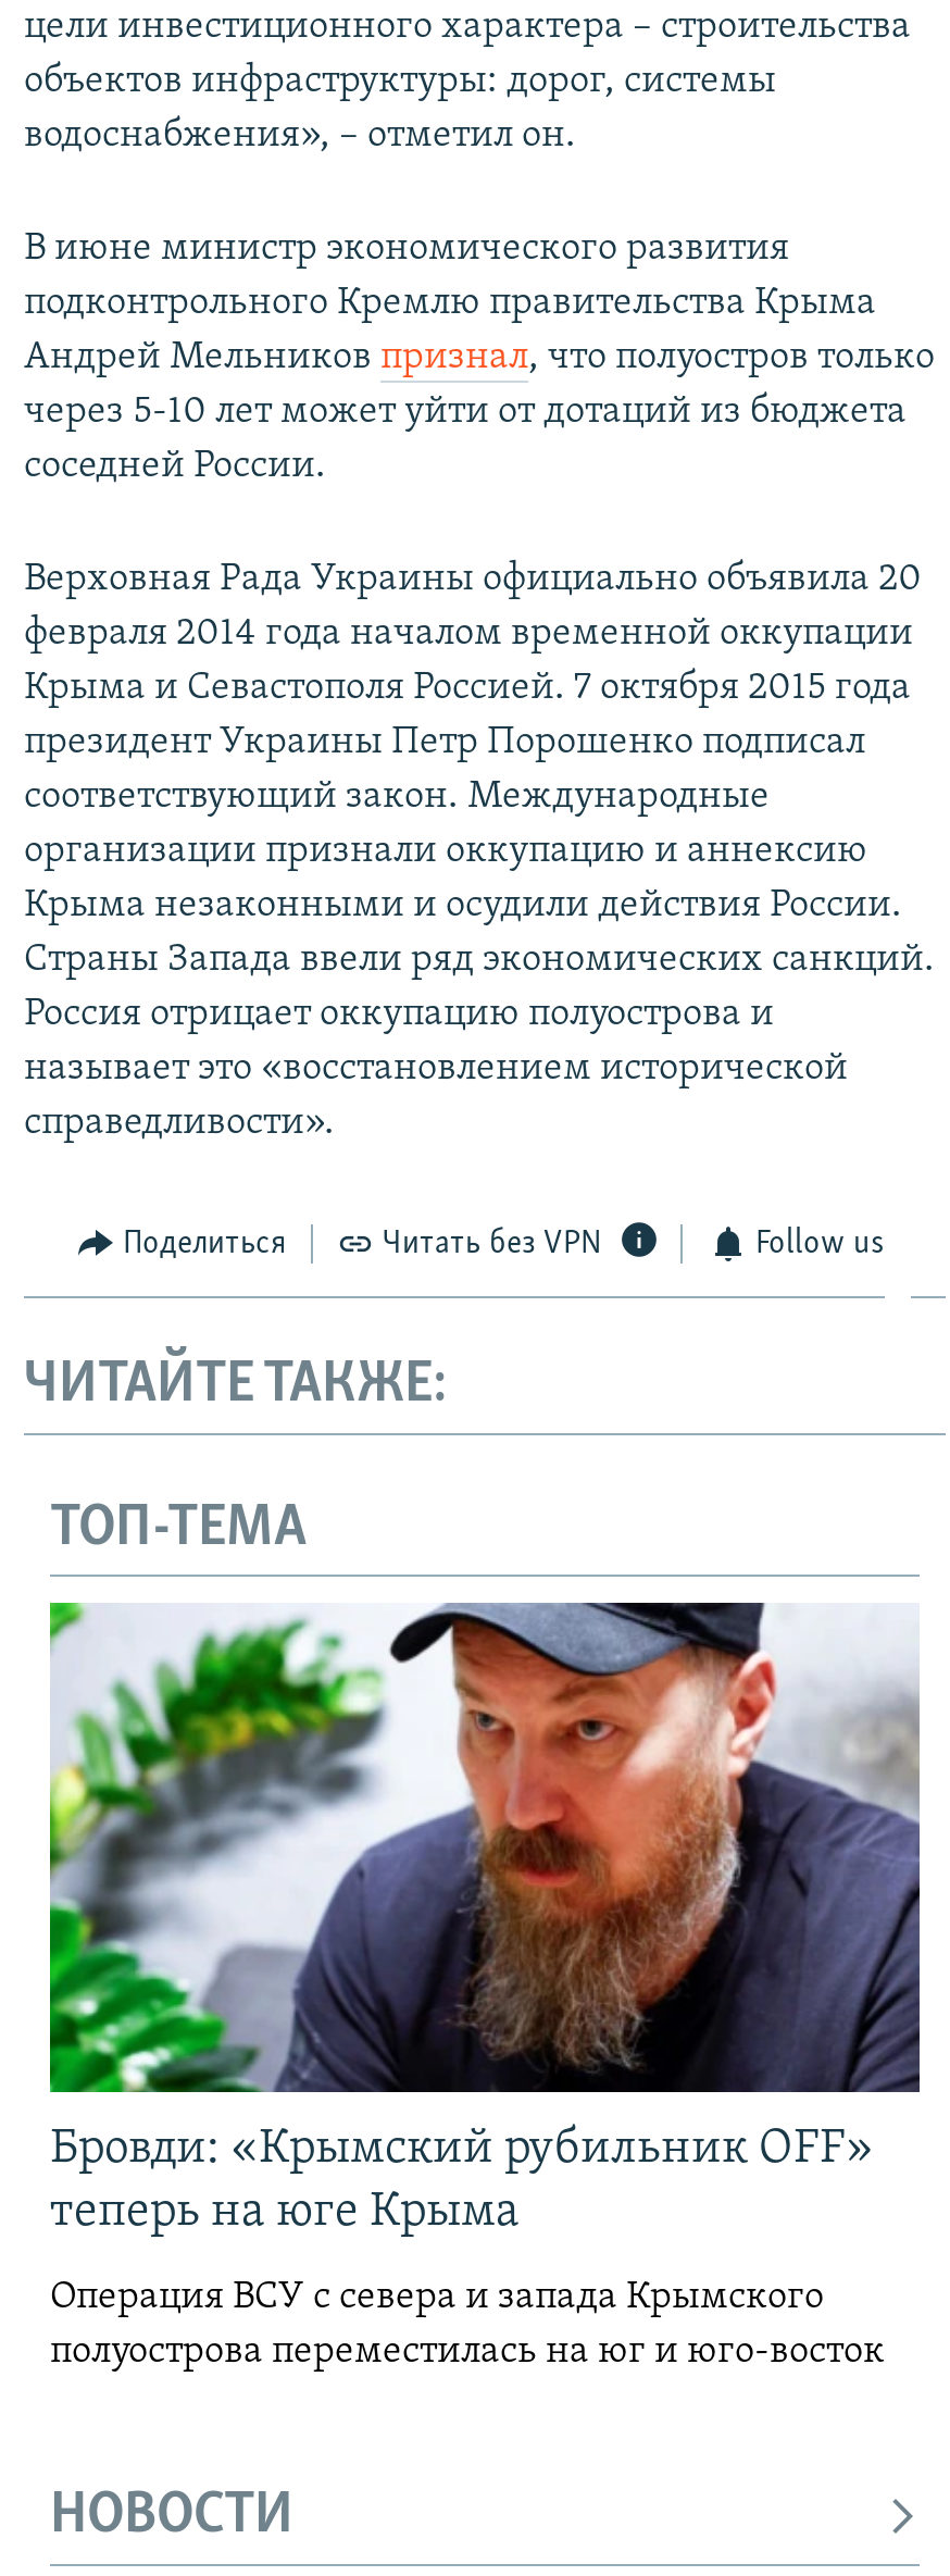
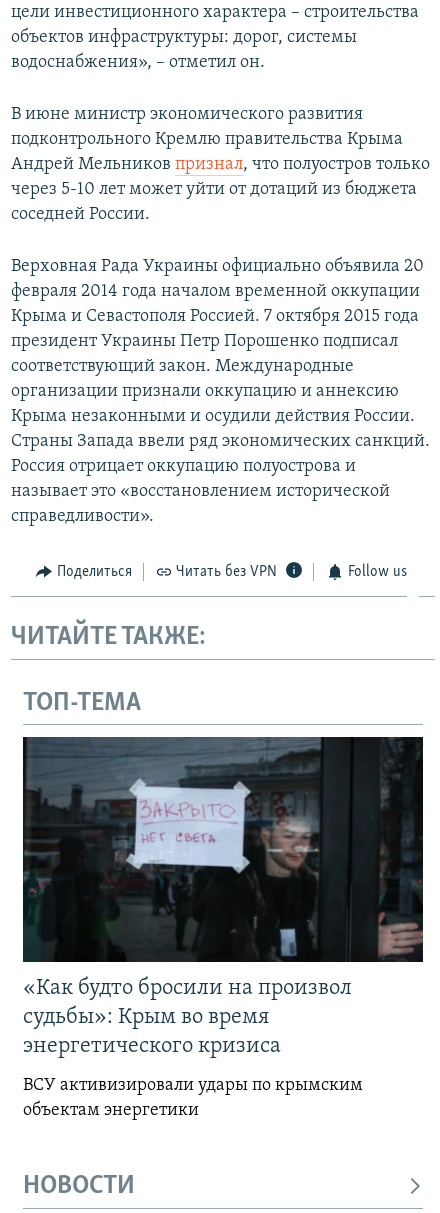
- [image]
- Бровди: «Крымский рубильник OFF»
- теперь на юге Крыма
+ [image]
+ «Как будто бросили на произвол
+ судьбы»: Крым во время
+ энергетического кризиса

- Операция ВСУ с севера и запада Крымского
- полуострова переместилась на юг и юго-восток
+ ВСУ активизировали удары по крымским
+ объектам энергетики
